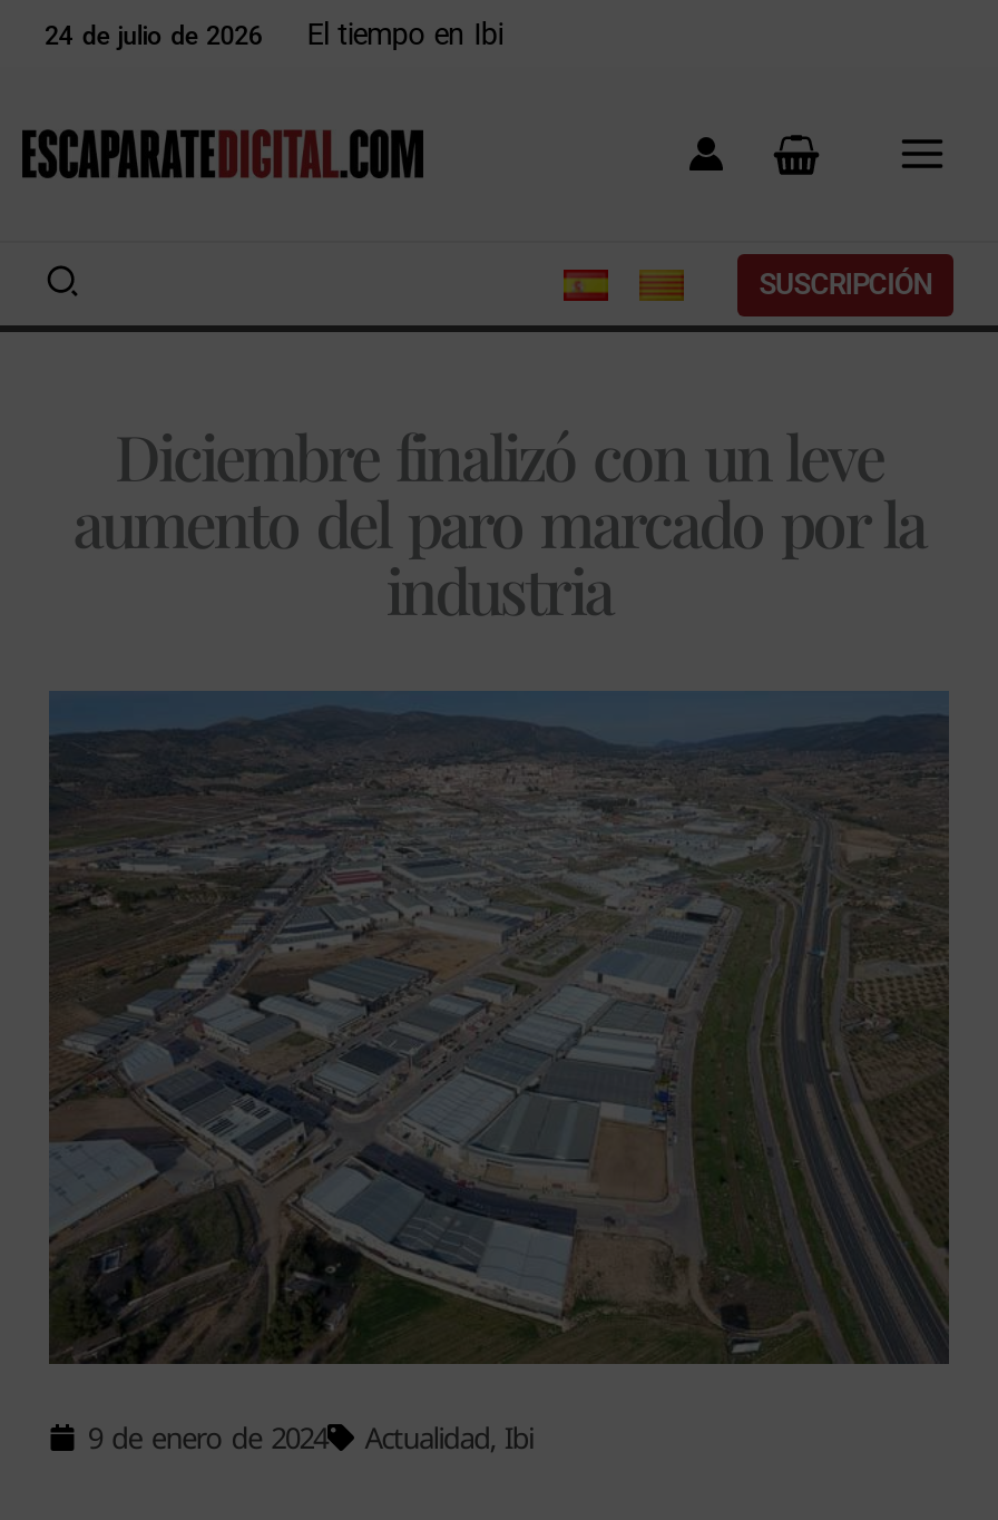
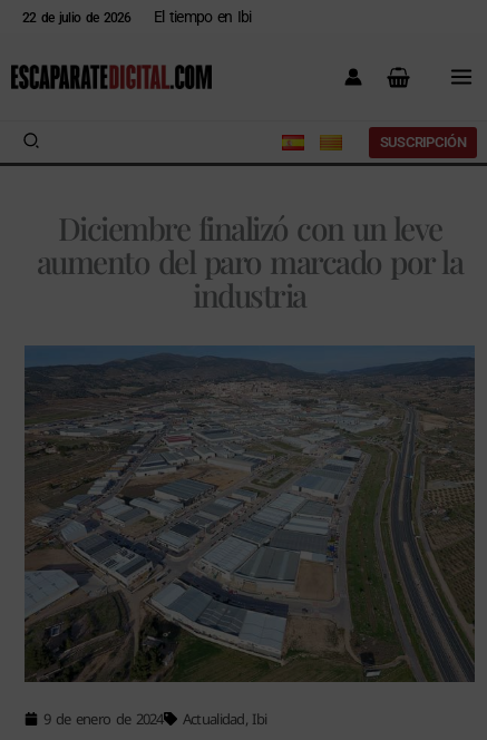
- 24 de julio de 2026
+ 22 de julio de 2026
